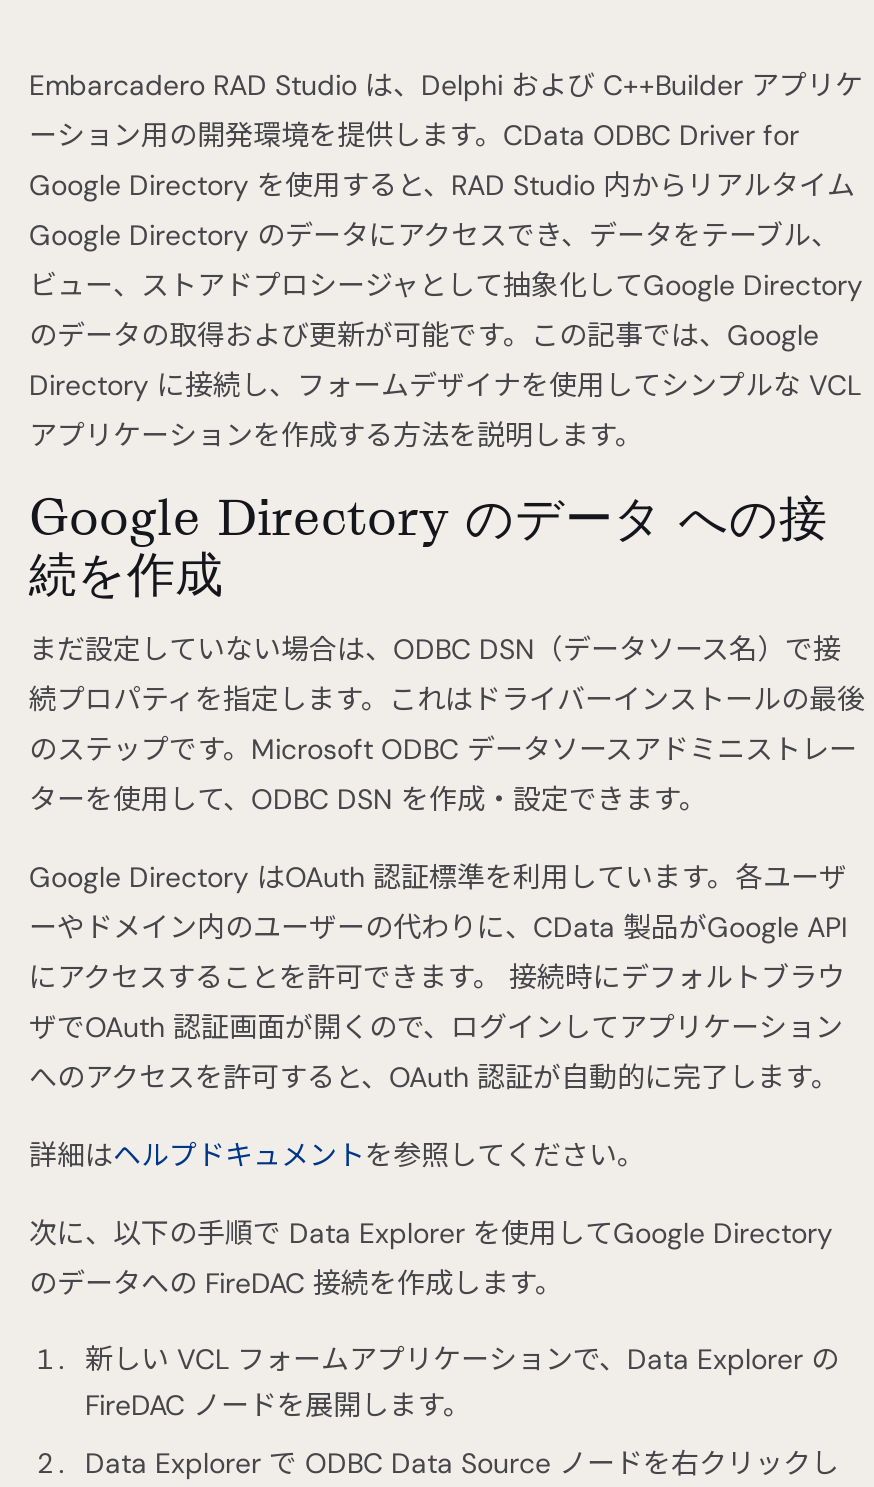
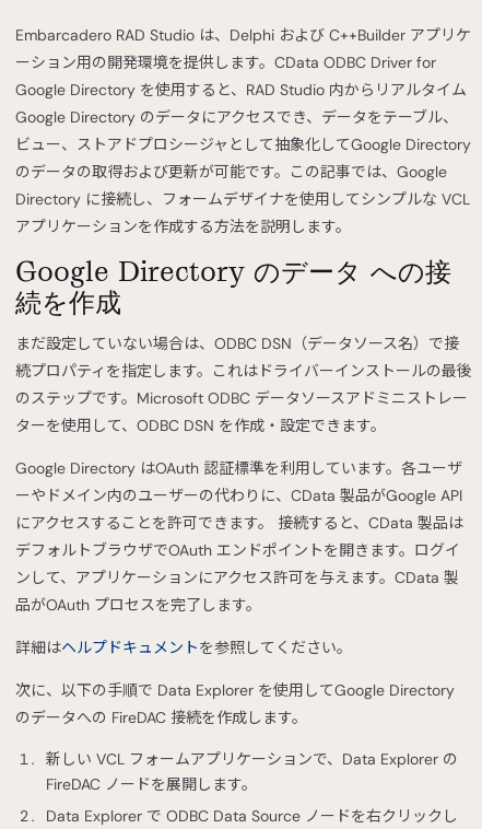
- にアクセスすることを許可できます。 接続時にデフォルトブラウ
- ザでOAuth 認証画面が開くので、ログインしてアプリケーション
- へのアクセスを許可すると、OAuth 認証が自動的に完了します。
+ にアクセスすることを許可できます。 接続すると、CData 製品は
+ デフォルトブラウザでOAuth エンドポイントを開きます。ログイ
+ ンして、アプリケーションにアクセス許可を与えます。CData 製
+ 品がOAuth プロセスを完了します。
